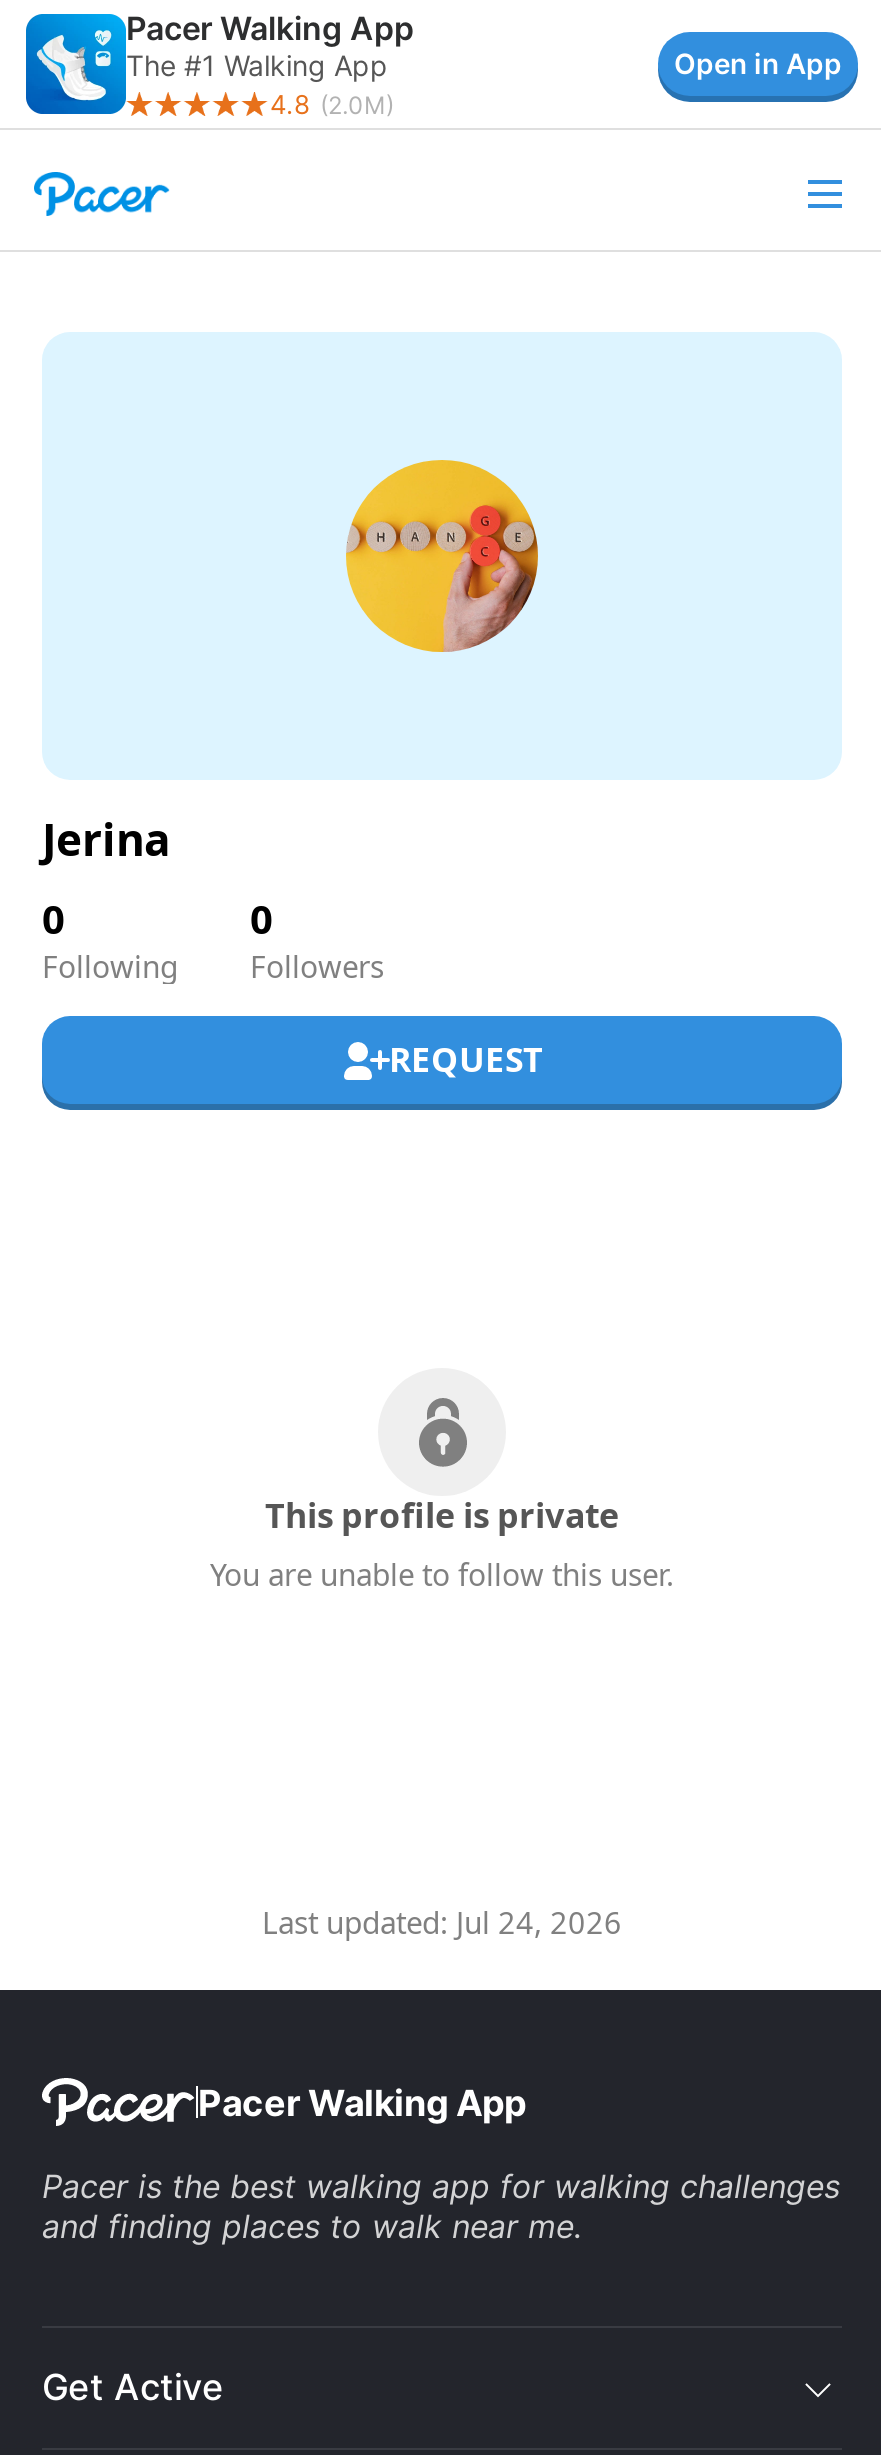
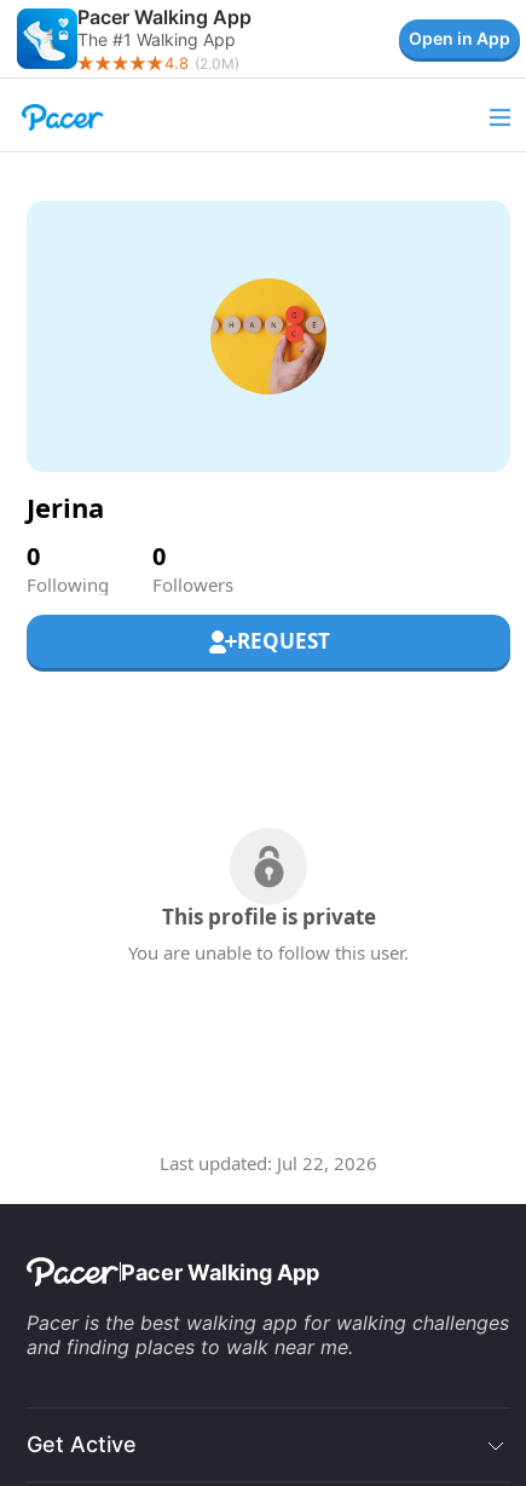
- Last updated: Jul 24, 2026
+ Last updated: Jul 22, 2026
